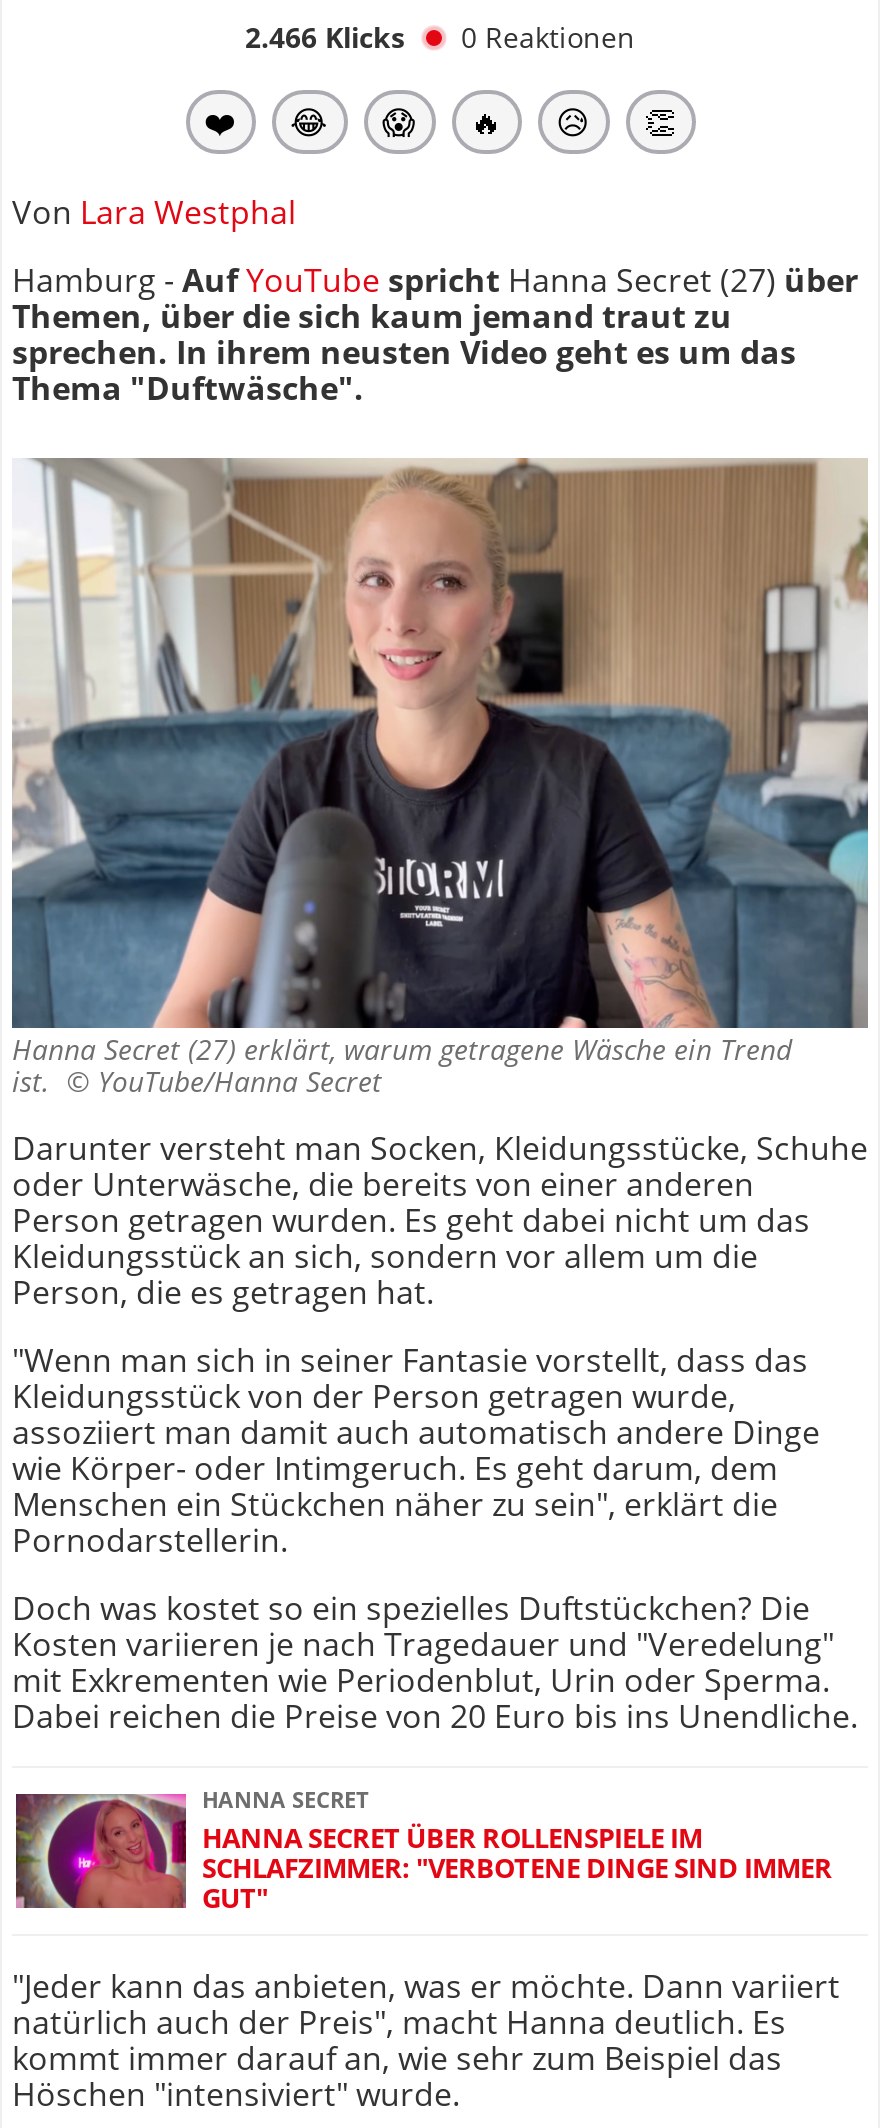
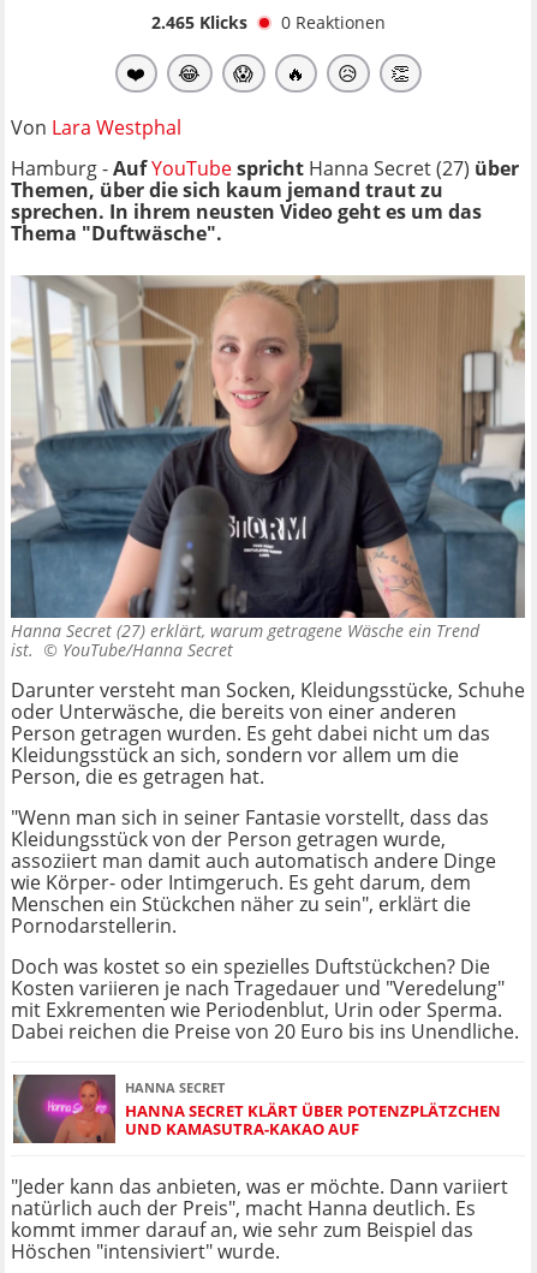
- 2.466 Klicks 0 Reaktionen
+ 2.465 Klicks 0 Reaktionen

- [image]
- HANNA SECRET ÜBER ROLLENSPIELE IM
- SCHLAFZIMMER: "VERBOTENE DINGE SIND IMMER
- GUT"
+ [image]
+ HANNA SECRET KLÄRT ÜBER POTENZPLÄTZCHEN
+ UND KAMASUTRA-KAKAO AUF
